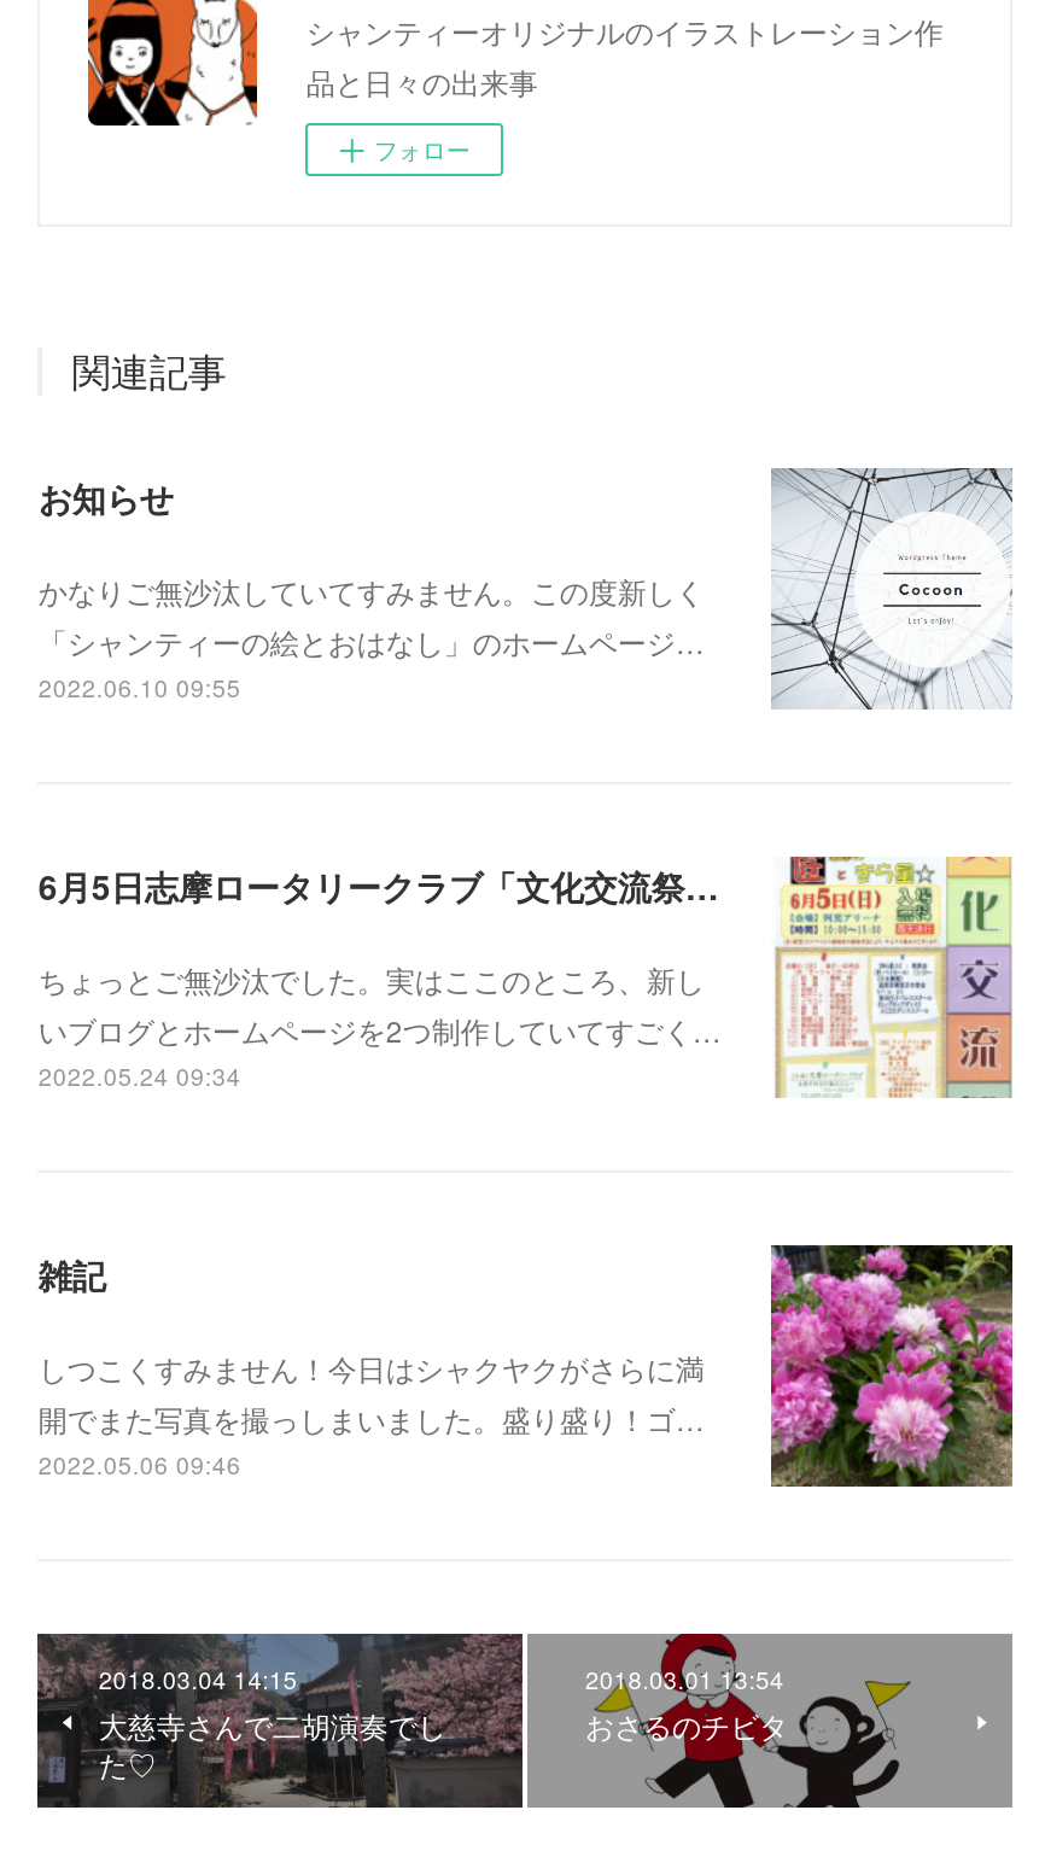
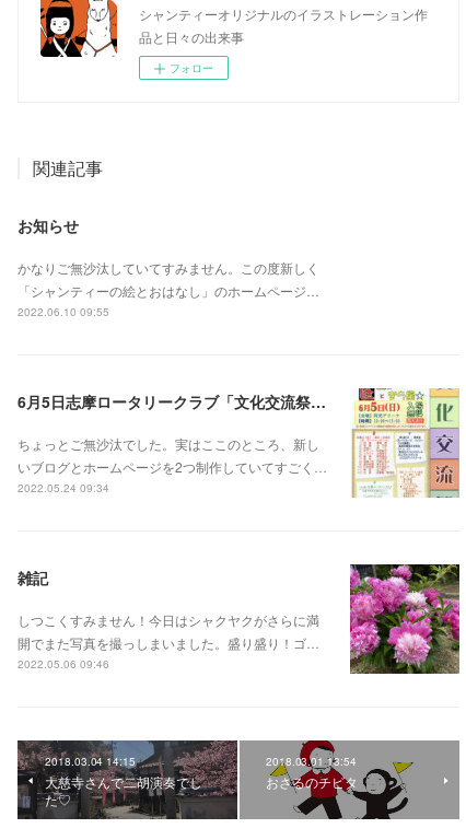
- [image]
